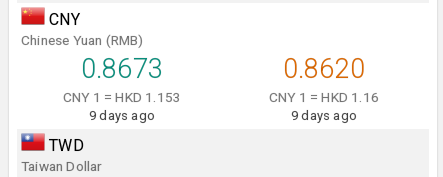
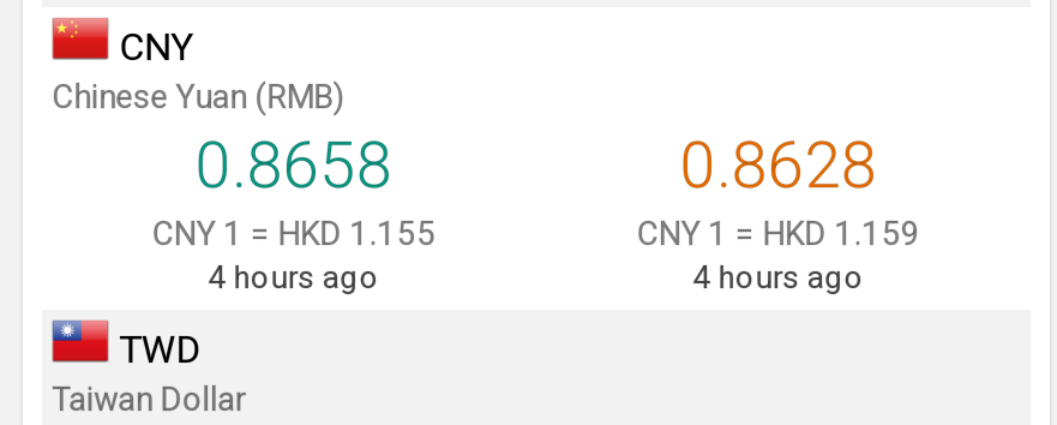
- 0.8673
+ 0.8658

- 0.8620
+ 0.8628

- CNY 1 = HKD 1.153
+ CNY 1 = HKD 1.155

- CNY 1 = HKD 1.16
+ CNY 1 = HKD 1.159

- 9 days ago
+ 4 hours ago

- 9 days ago
+ 4 hours ago
